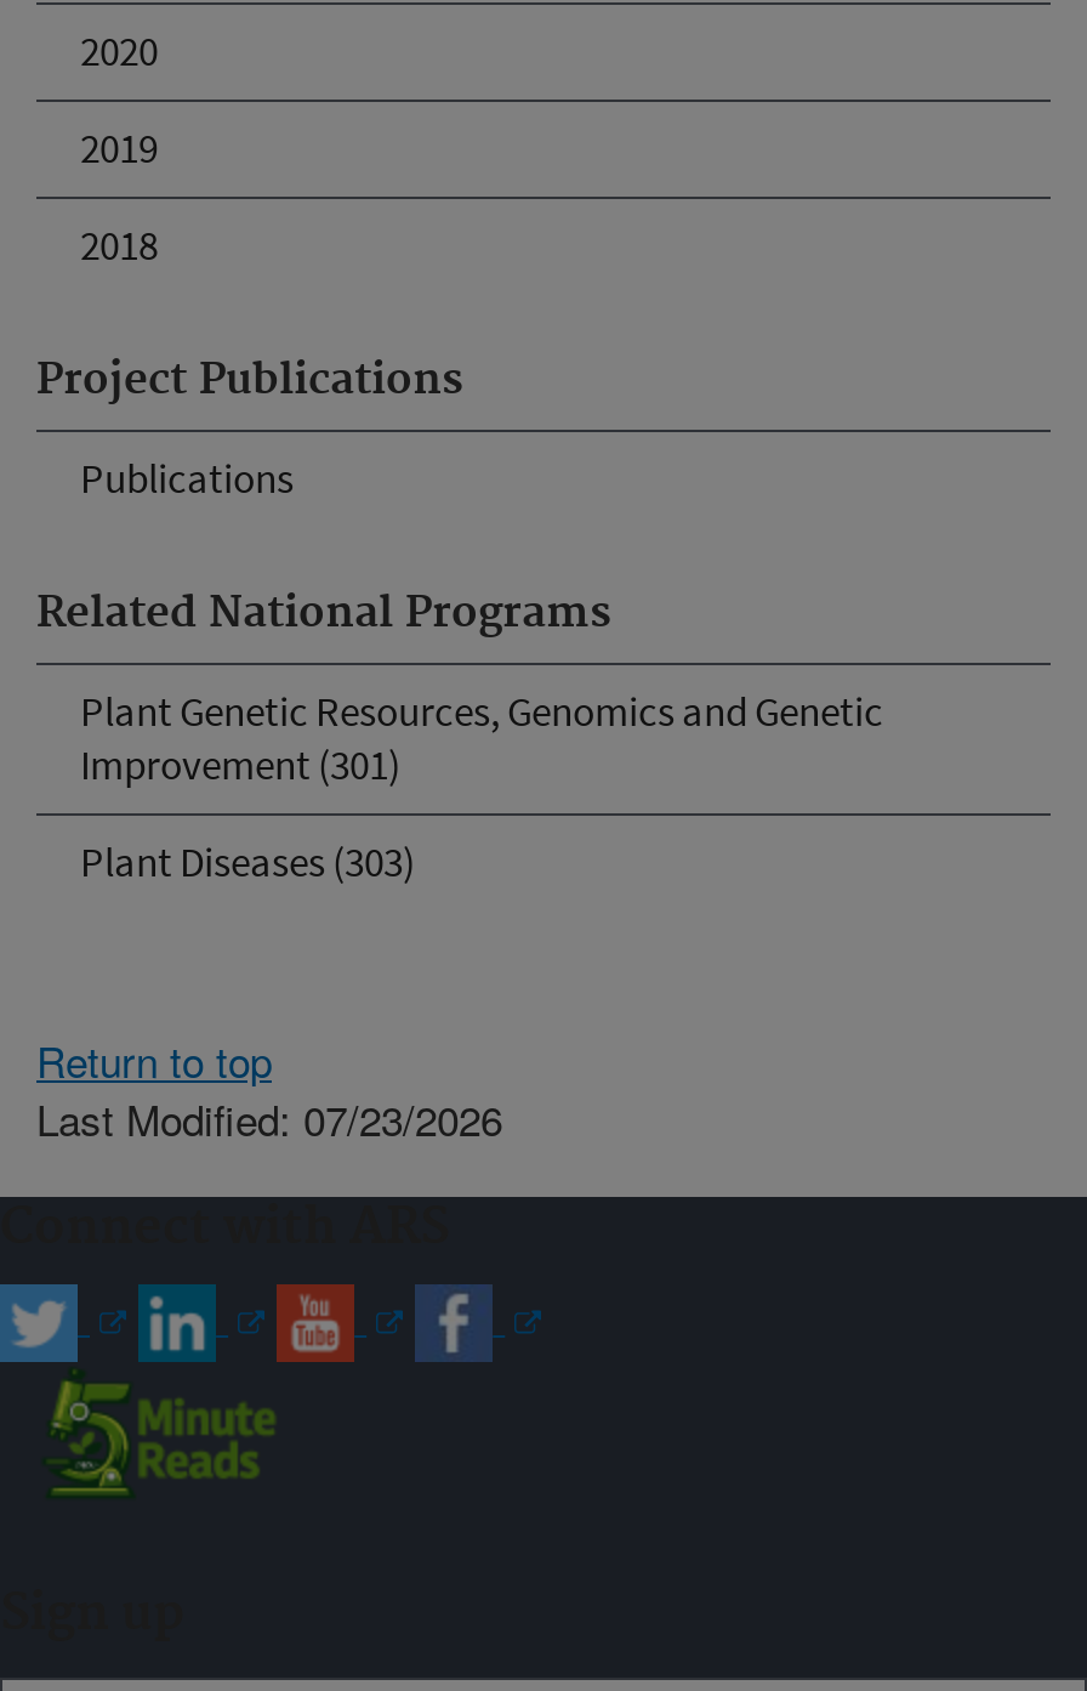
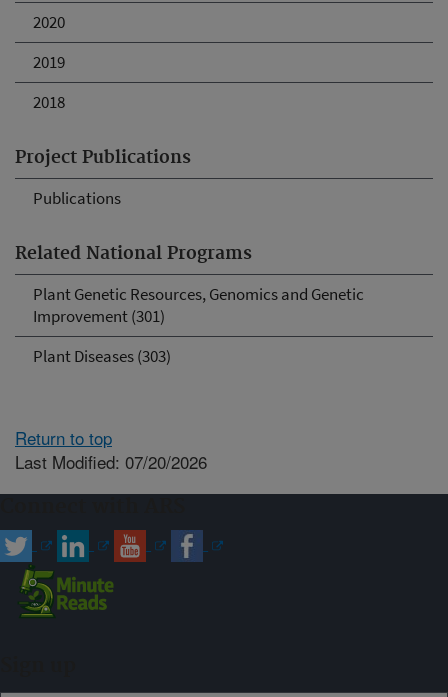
- Last Modified: 07/23/2026
+ Last Modified: 07/20/2026
